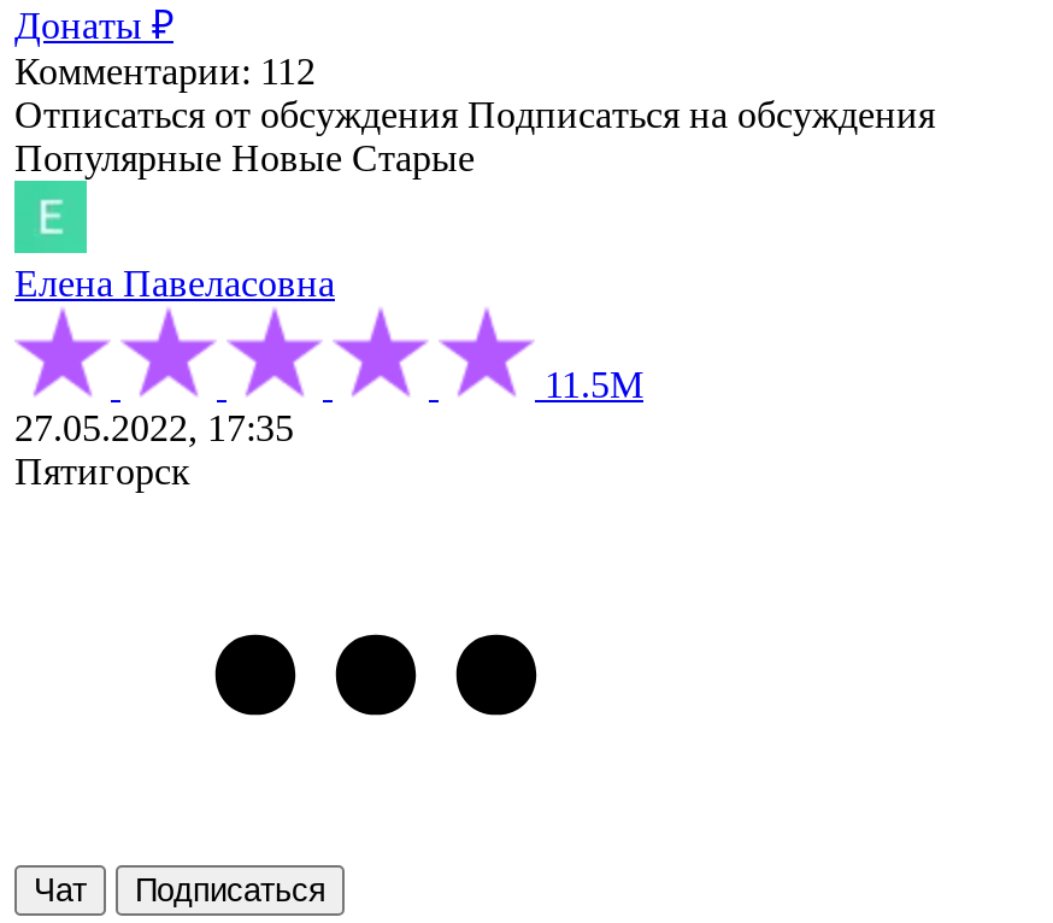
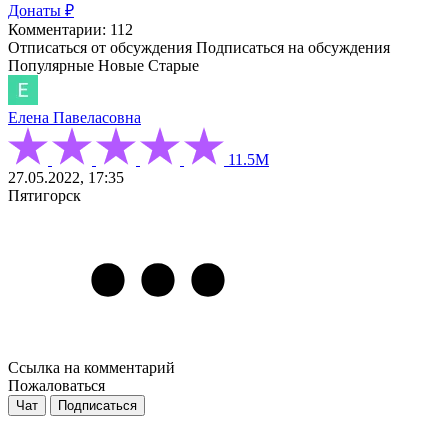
+ Ссылка на комментарий
+ Пожаловаться
